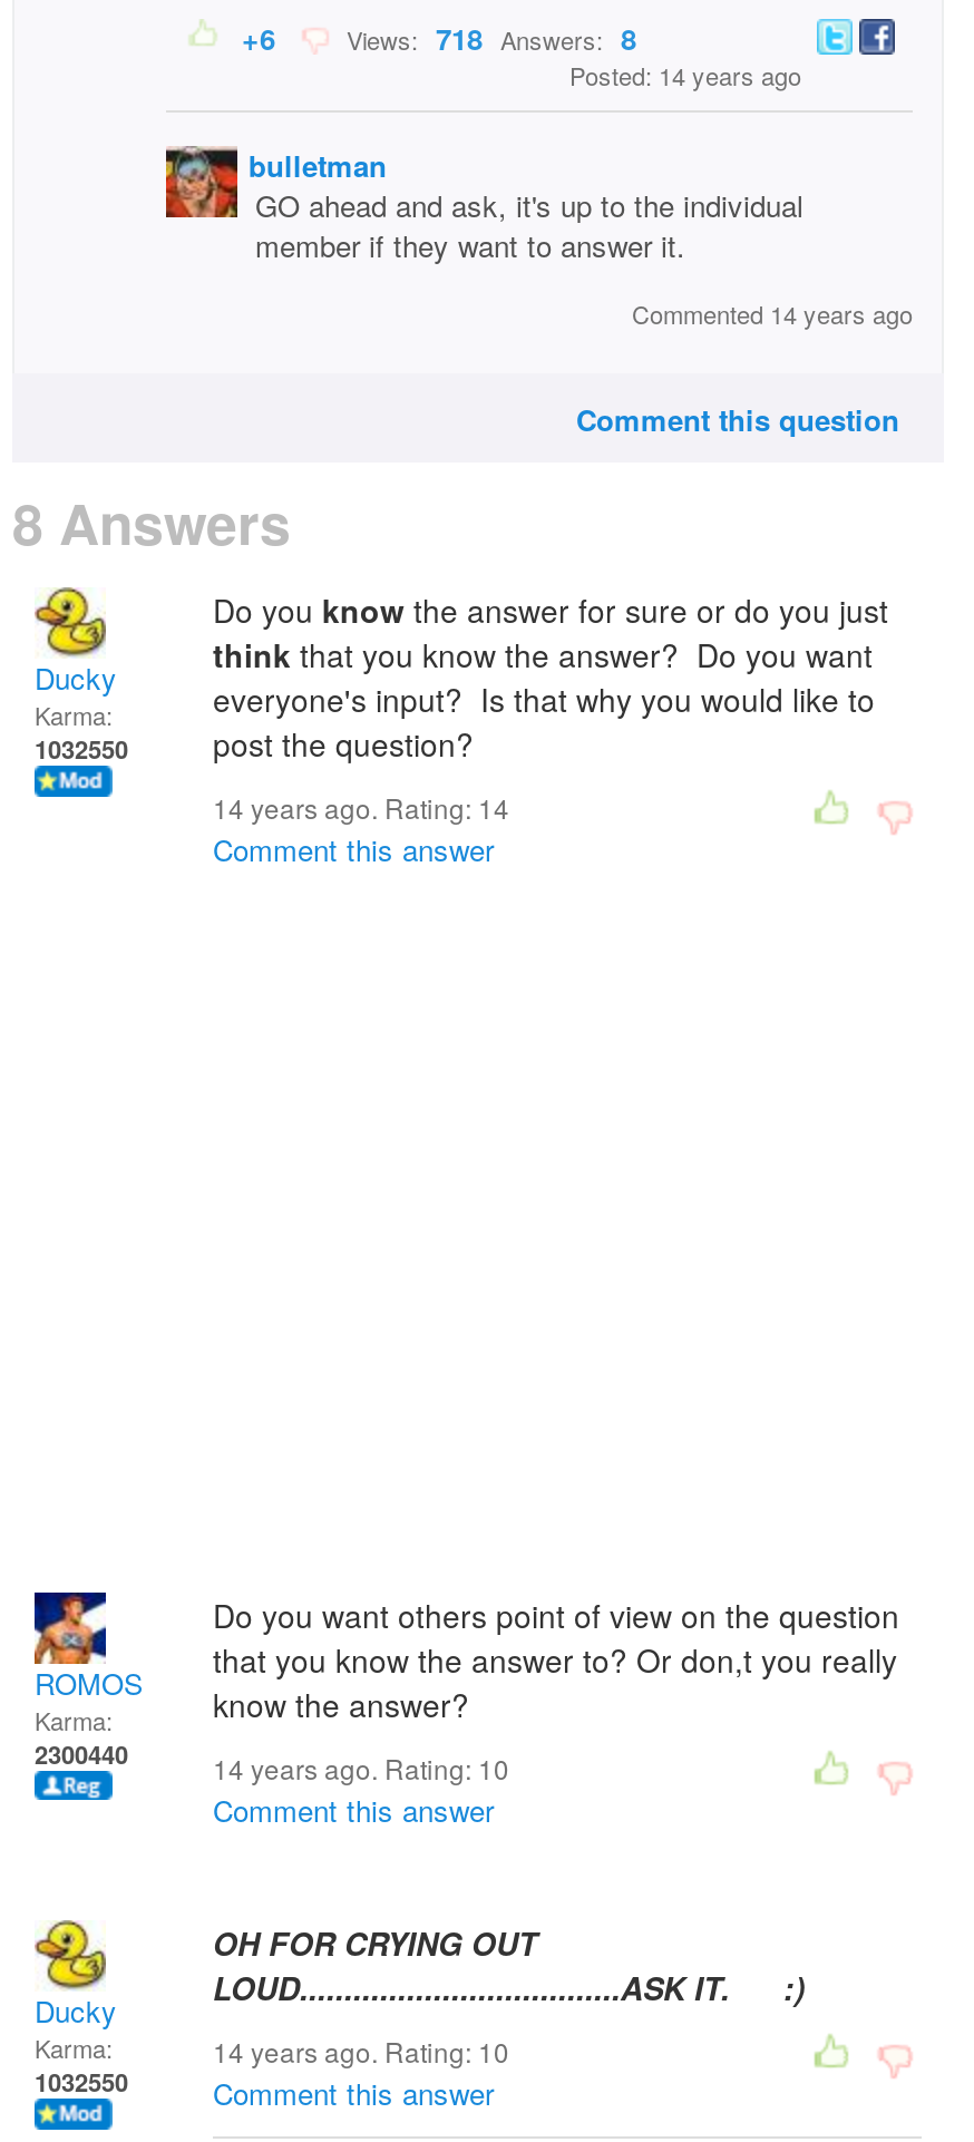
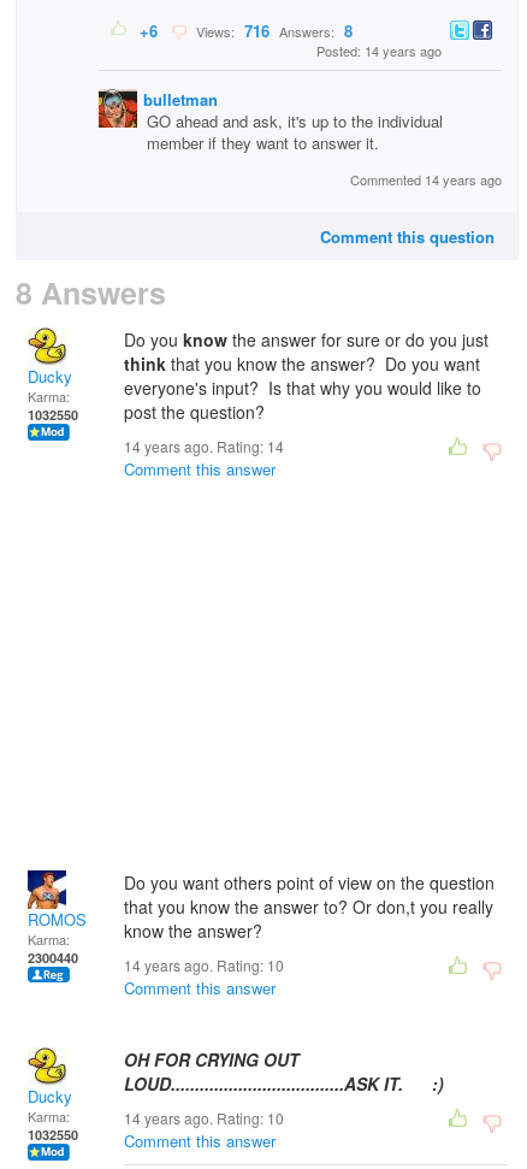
- Views: 718 Answers: 8
+ Views: 716 Answers: 8
